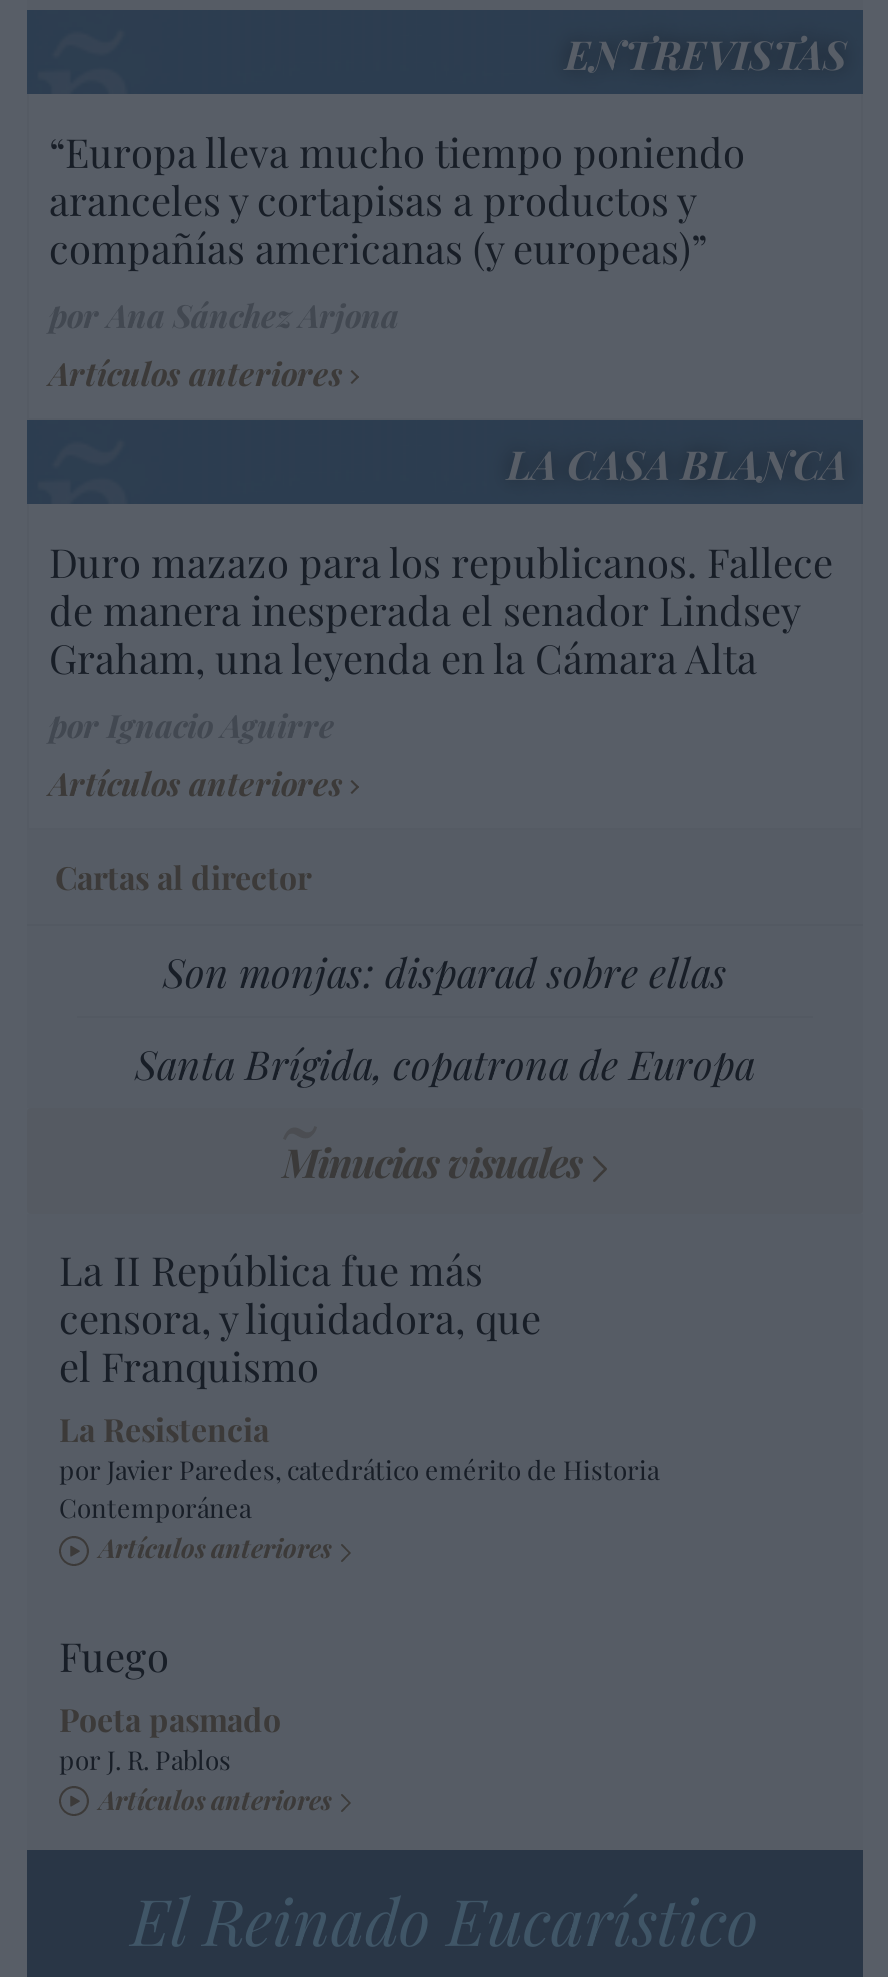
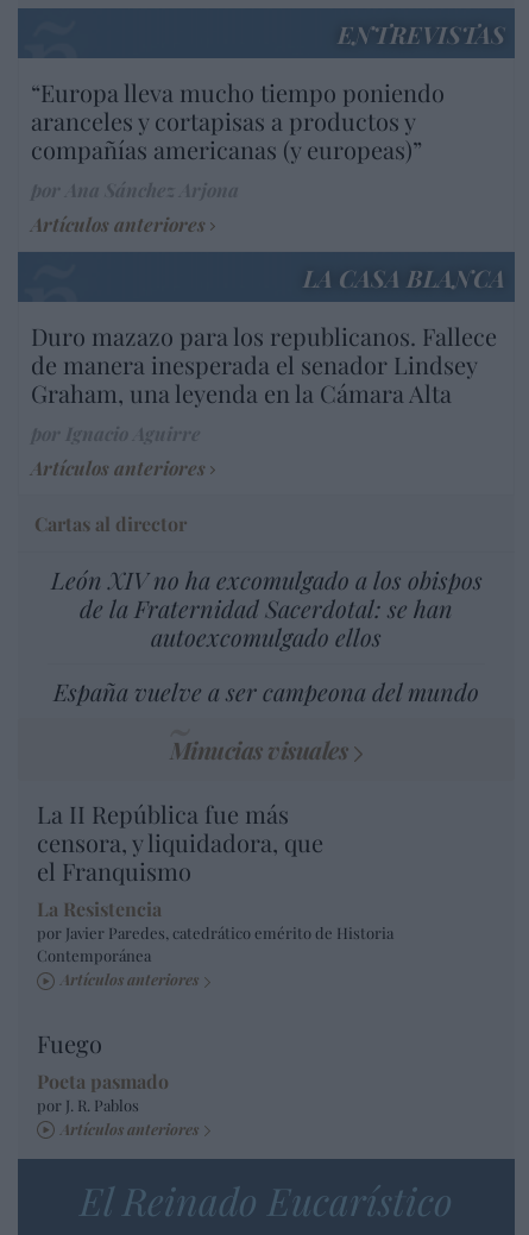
- Son monjas: disparad sobre ellas
+ León XIV no ha excomulgado a los obispos
+ de la Fraternidad Sacerdotal: se han
+ autoexcomulgado ellos

- Santa Brígida, copatrona de Europa
+ España vuelve a ser campeona del mundo
